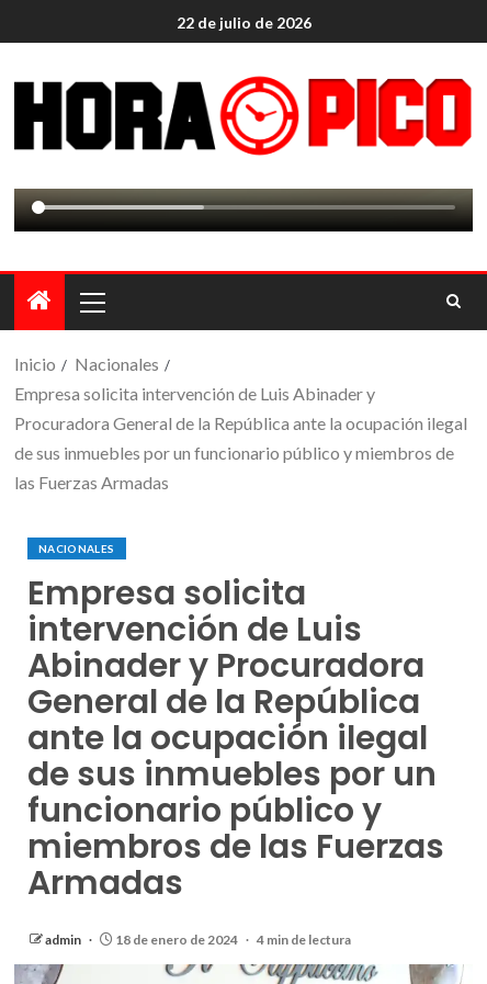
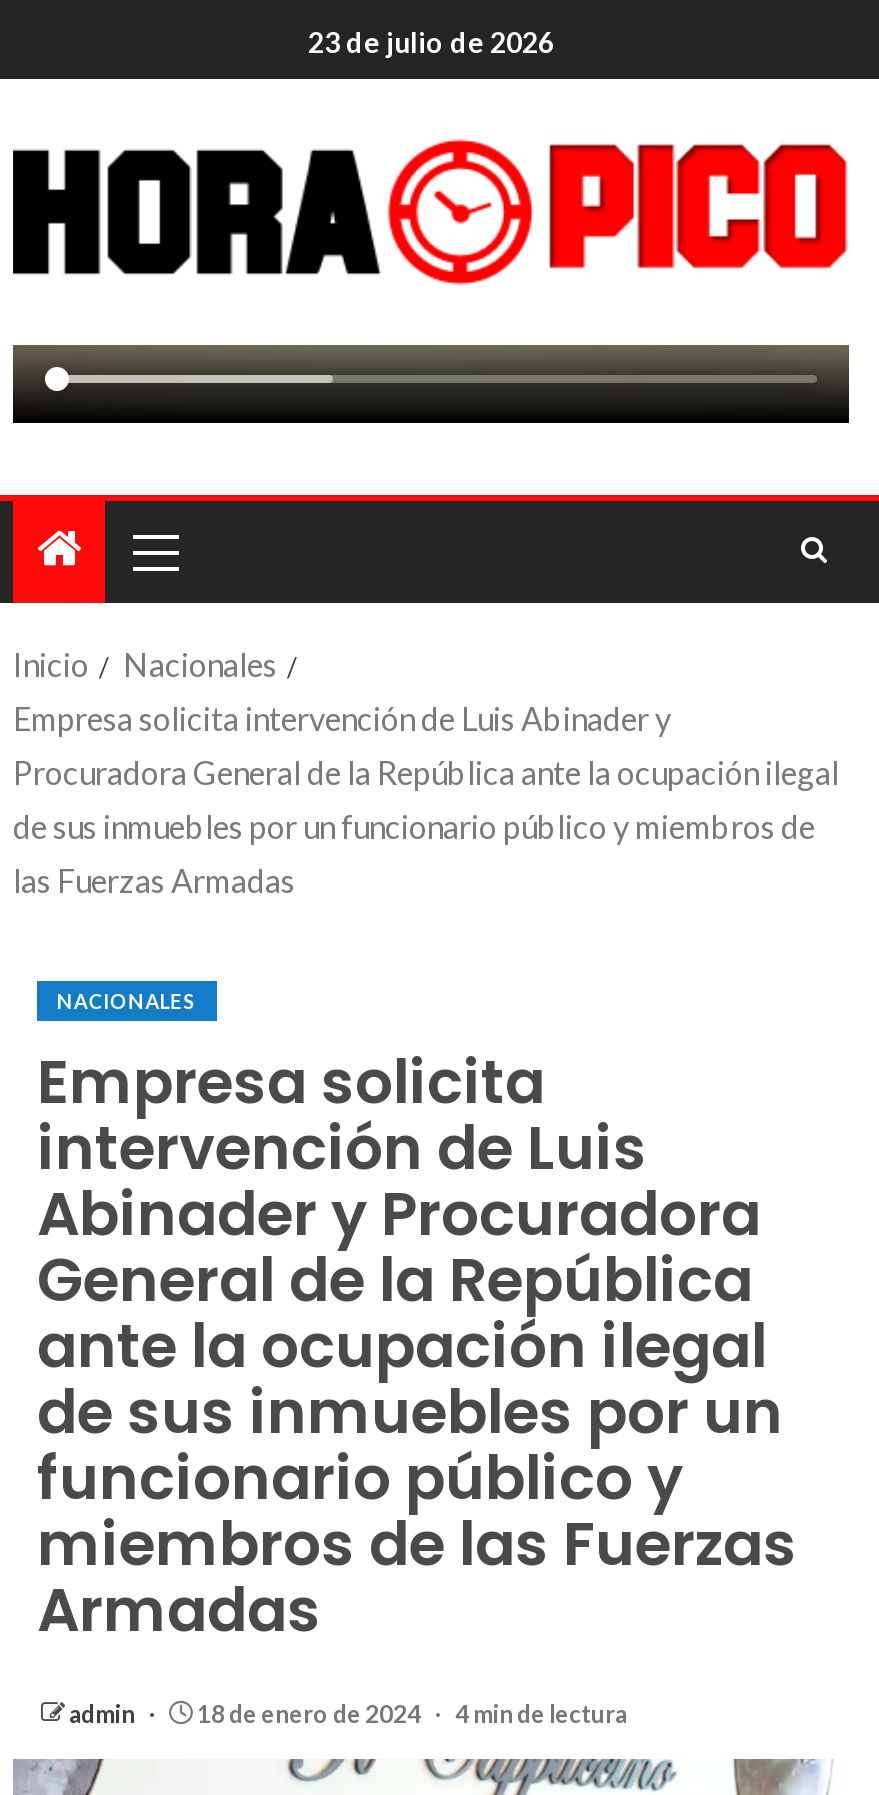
- 22 de julio de 2026
+ 23 de julio de 2026
